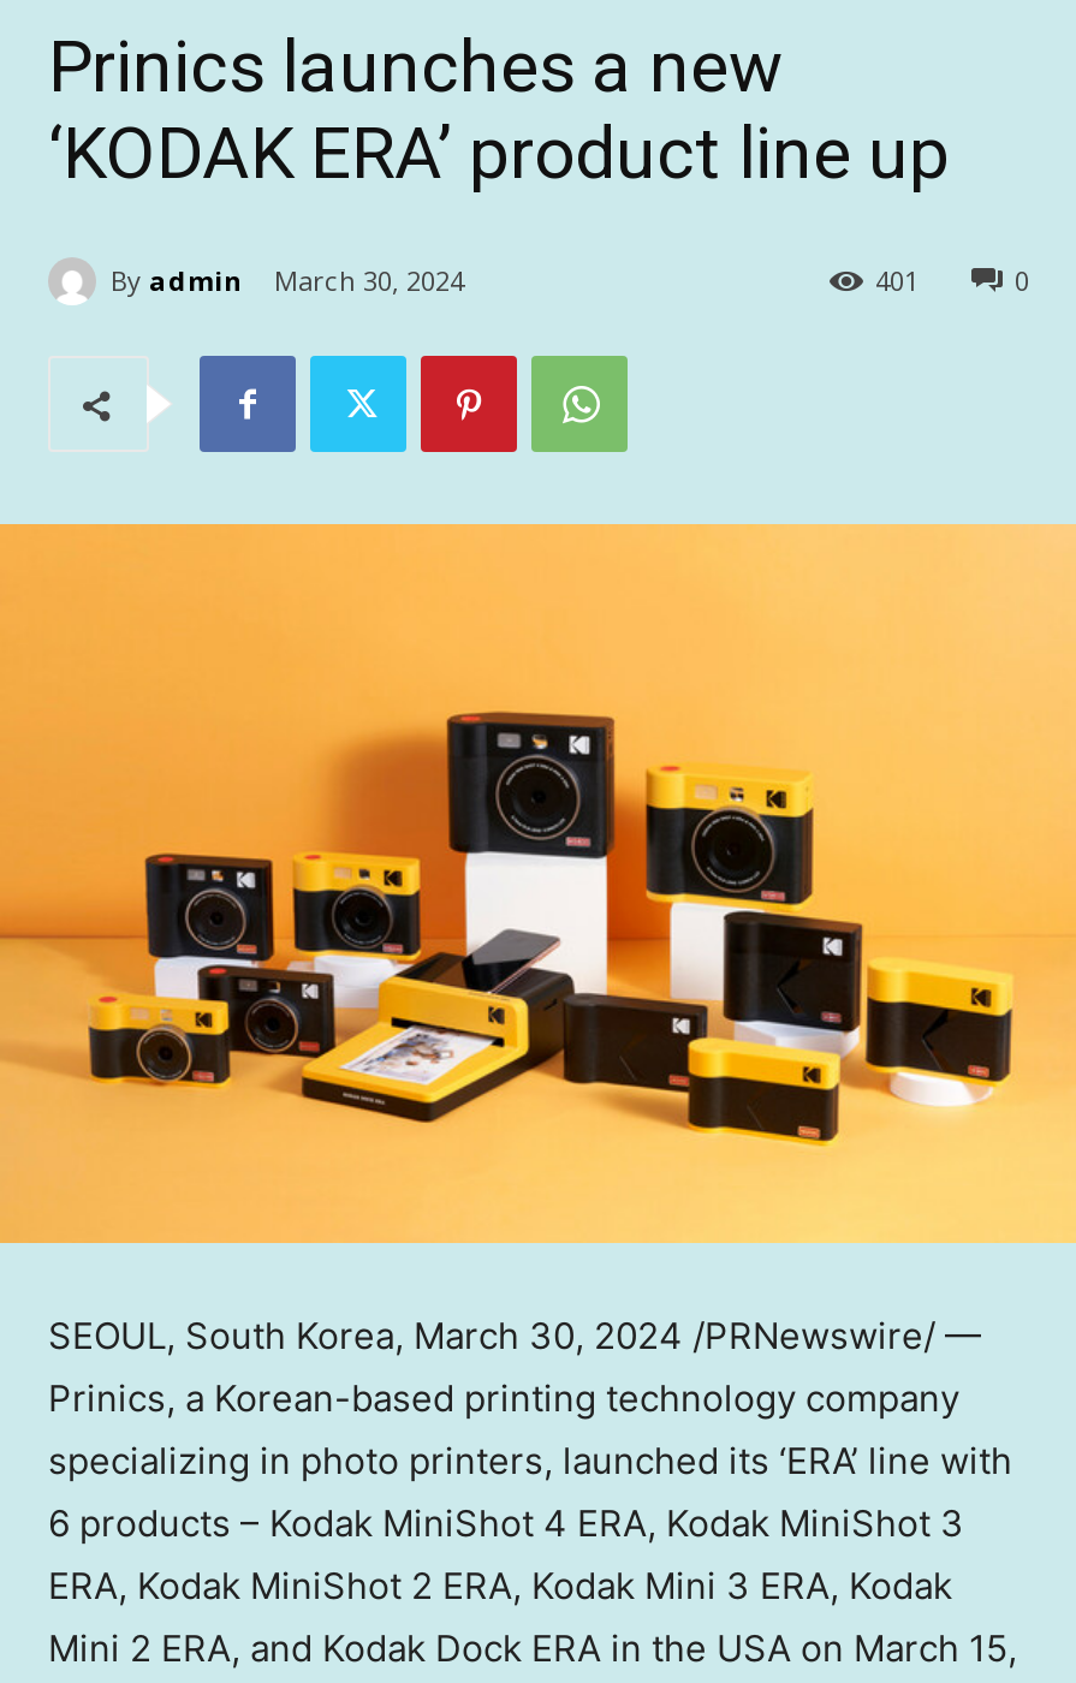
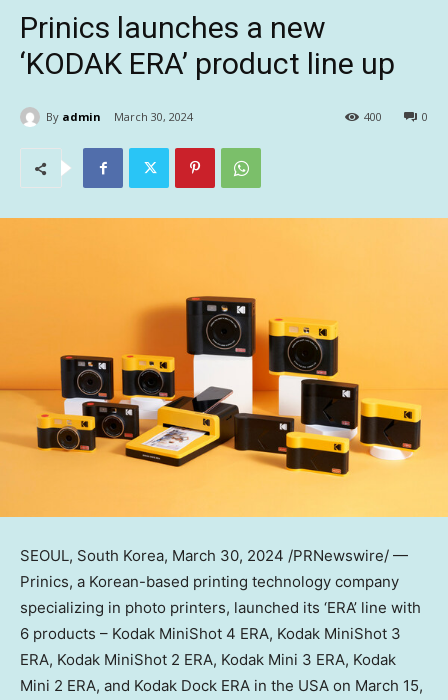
- 401
+ 400
